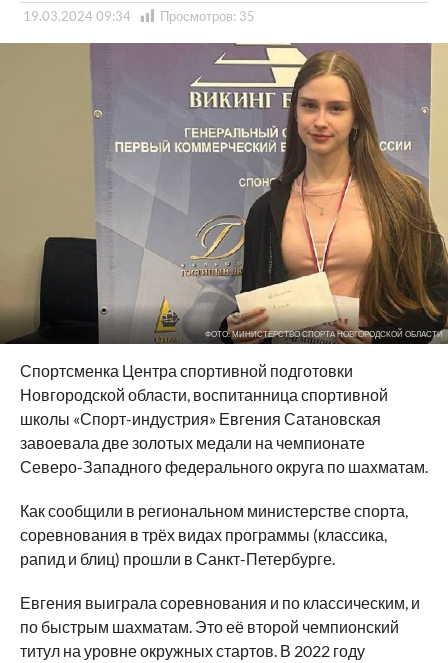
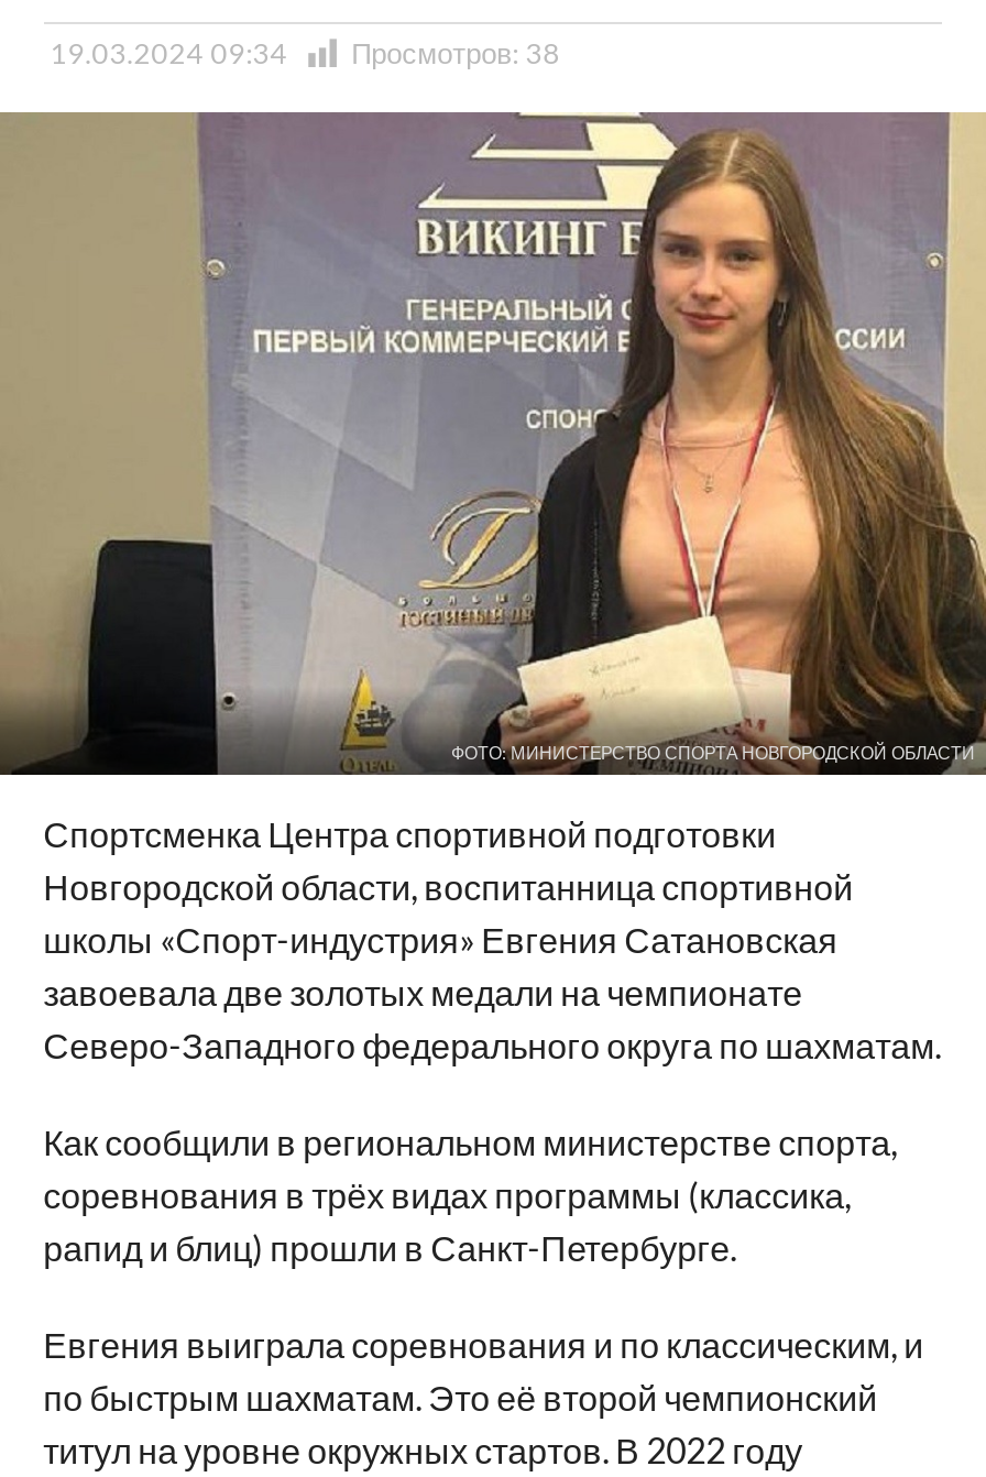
- 19.03.2024 09:34 Просмотров: 35
+ 19.03.2024 09:34 Просмотров: 38
